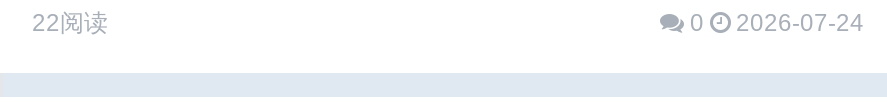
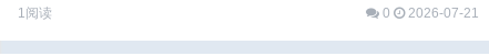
- 2026-07-24
- 22阅读
+ 2026-07-21
+ 1阅读
